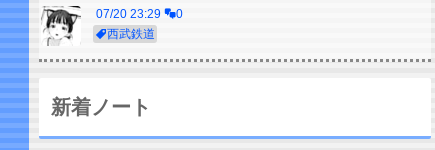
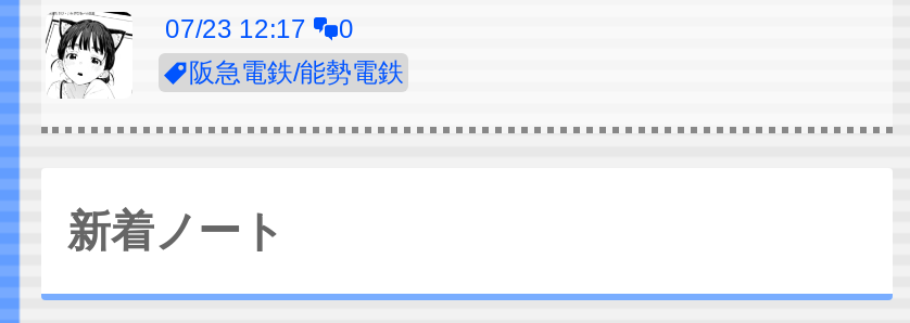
- 07/20 23:29 0
+ 07/23 12:17 0

- 西武鉄道
+ 阪急電鉄/能勢電鉄
